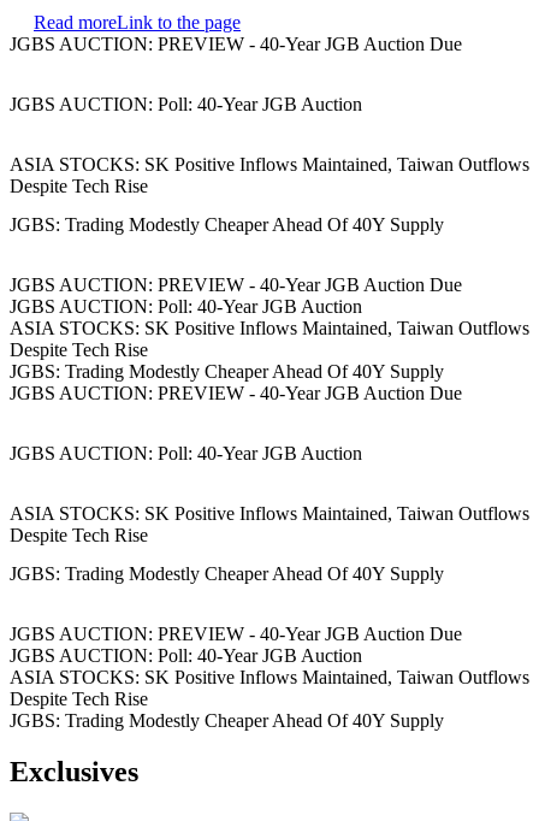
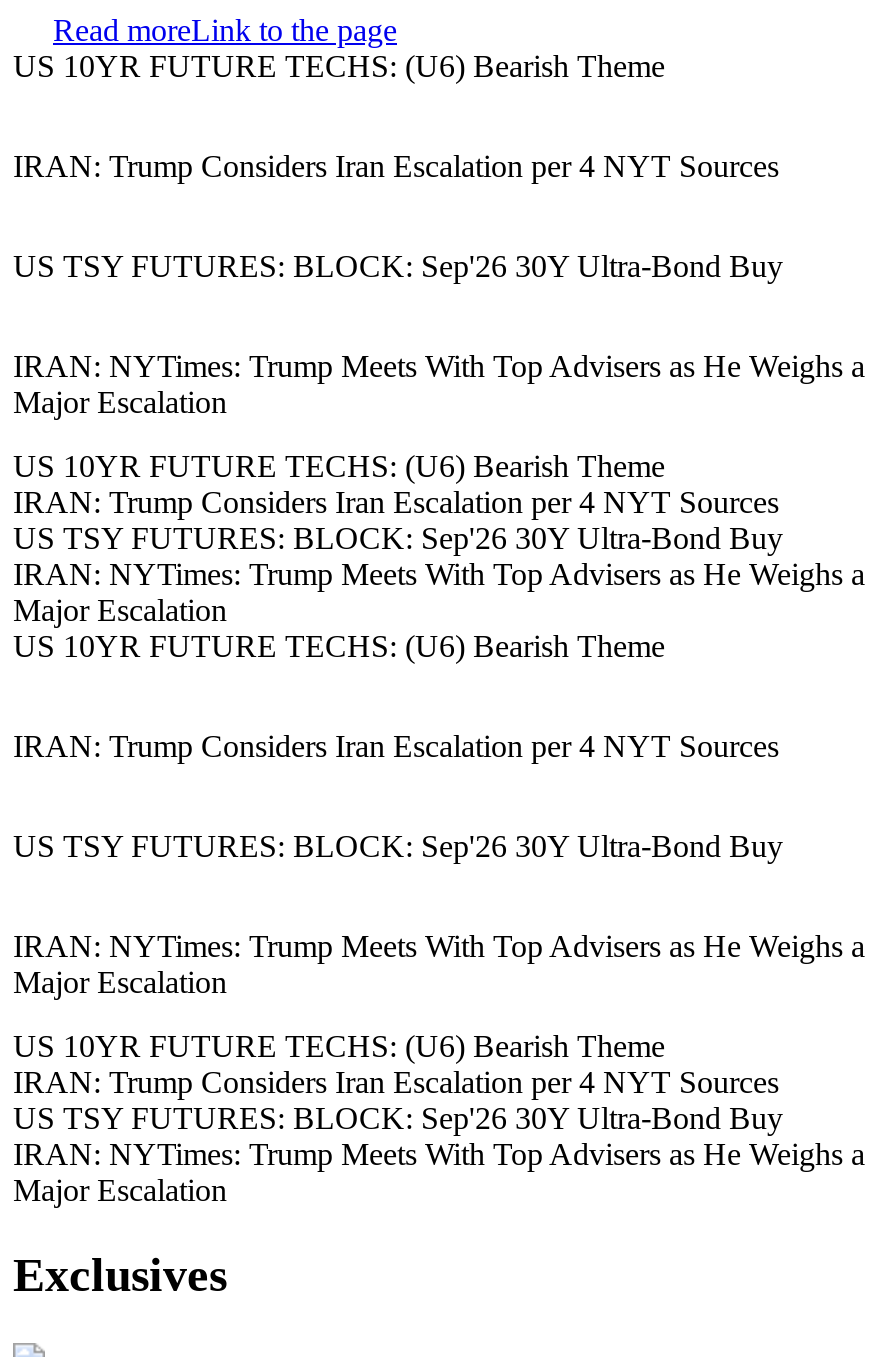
- JGBS AUCTION: PREVIEW - 40-Year JGB Auction Due
+ US 10YR FUTURE TECHS: (U6) Bearish Theme

- JGBS AUCTION: Poll: 40-Year JGB Auction
+ IRAN: Trump Considers Iran Escalation per 4 NYT Sources

- ASIA STOCKS: SK Positive Inflows Maintained, Taiwan Outflows
- Despite Tech Rise
+ US TSY FUTURES: BLOCK: Sep'26 30Y Ultra-Bond Buy

- JGBS: Trading Modestly Cheaper Ahead Of 40Y Supply
+ IRAN: NYTimes: Trump Meets With Top Advisers as He Weighs a
+ Major Escalation

- JGBS AUCTION: PREVIEW - 40-Year JGB Auction Due
- JGBS AUCTION: Poll: 40-Year JGB Auction
- ASIA STOCKS: SK Positive Inflows Maintained, Taiwan Outflows
- Despite Tech Rise
- JGBS: Trading Modestly Cheaper Ahead Of 40Y Supply
- JGBS AUCTION: PREVIEW - 40-Year JGB Auction Due
+ US 10YR FUTURE TECHS: (U6) Bearish Theme
+ IRAN: Trump Considers Iran Escalation per 4 NYT Sources
+ US TSY FUTURES: BLOCK: Sep'26 30Y Ultra-Bond Buy
+ IRAN: NYTimes: Trump Meets With Top Advisers as He Weighs a
+ Major Escalation
+ US 10YR FUTURE TECHS: (U6) Bearish Theme

- JGBS AUCTION: Poll: 40-Year JGB Auction
+ IRAN: Trump Considers Iran Escalation per 4 NYT Sources

- ASIA STOCKS: SK Positive Inflows Maintained, Taiwan Outflows
- Despite Tech Rise
+ US TSY FUTURES: BLOCK: Sep'26 30Y Ultra-Bond Buy

- JGBS: Trading Modestly Cheaper Ahead Of 40Y Supply
+ IRAN: NYTimes: Trump Meets With Top Advisers as He Weighs a
+ Major Escalation

- JGBS AUCTION: PREVIEW - 40-Year JGB Auction Due
- JGBS AUCTION: Poll: 40-Year JGB Auction
- ASIA STOCKS: SK Positive Inflows Maintained, Taiwan Outflows
- Despite Tech Rise
- JGBS: Trading Modestly Cheaper Ahead Of 40Y Supply
+ US 10YR FUTURE TECHS: (U6) Bearish Theme
+ IRAN: Trump Considers Iran Escalation per 4 NYT Sources
+ US TSY FUTURES: BLOCK: Sep'26 30Y Ultra-Bond Buy
+ IRAN: NYTimes: Trump Meets With Top Advisers as He Weighs a
+ Major Escalation
